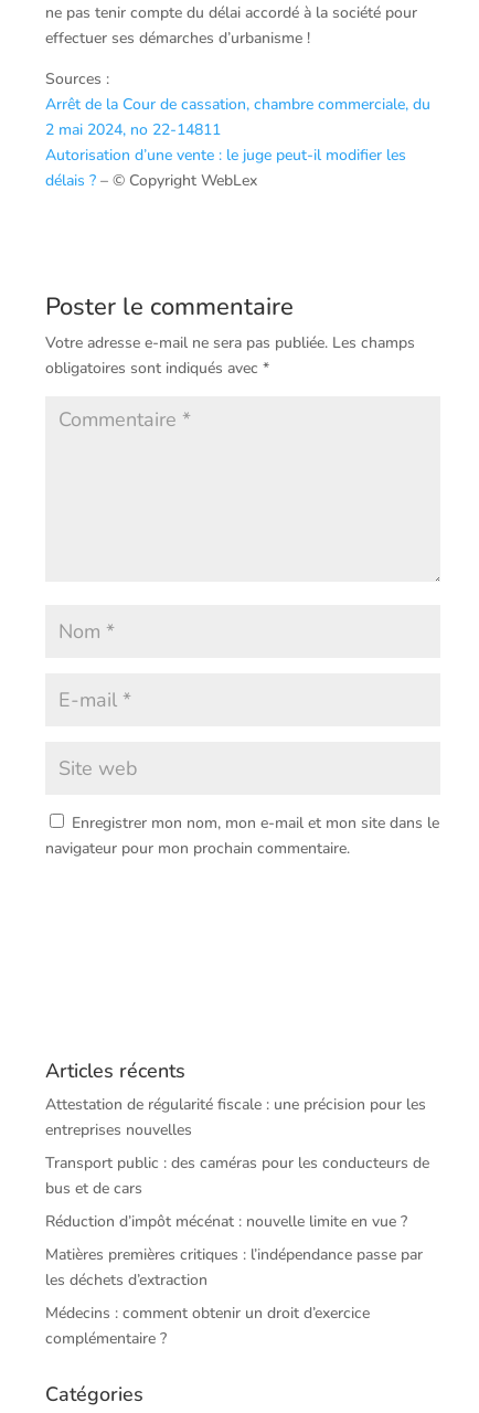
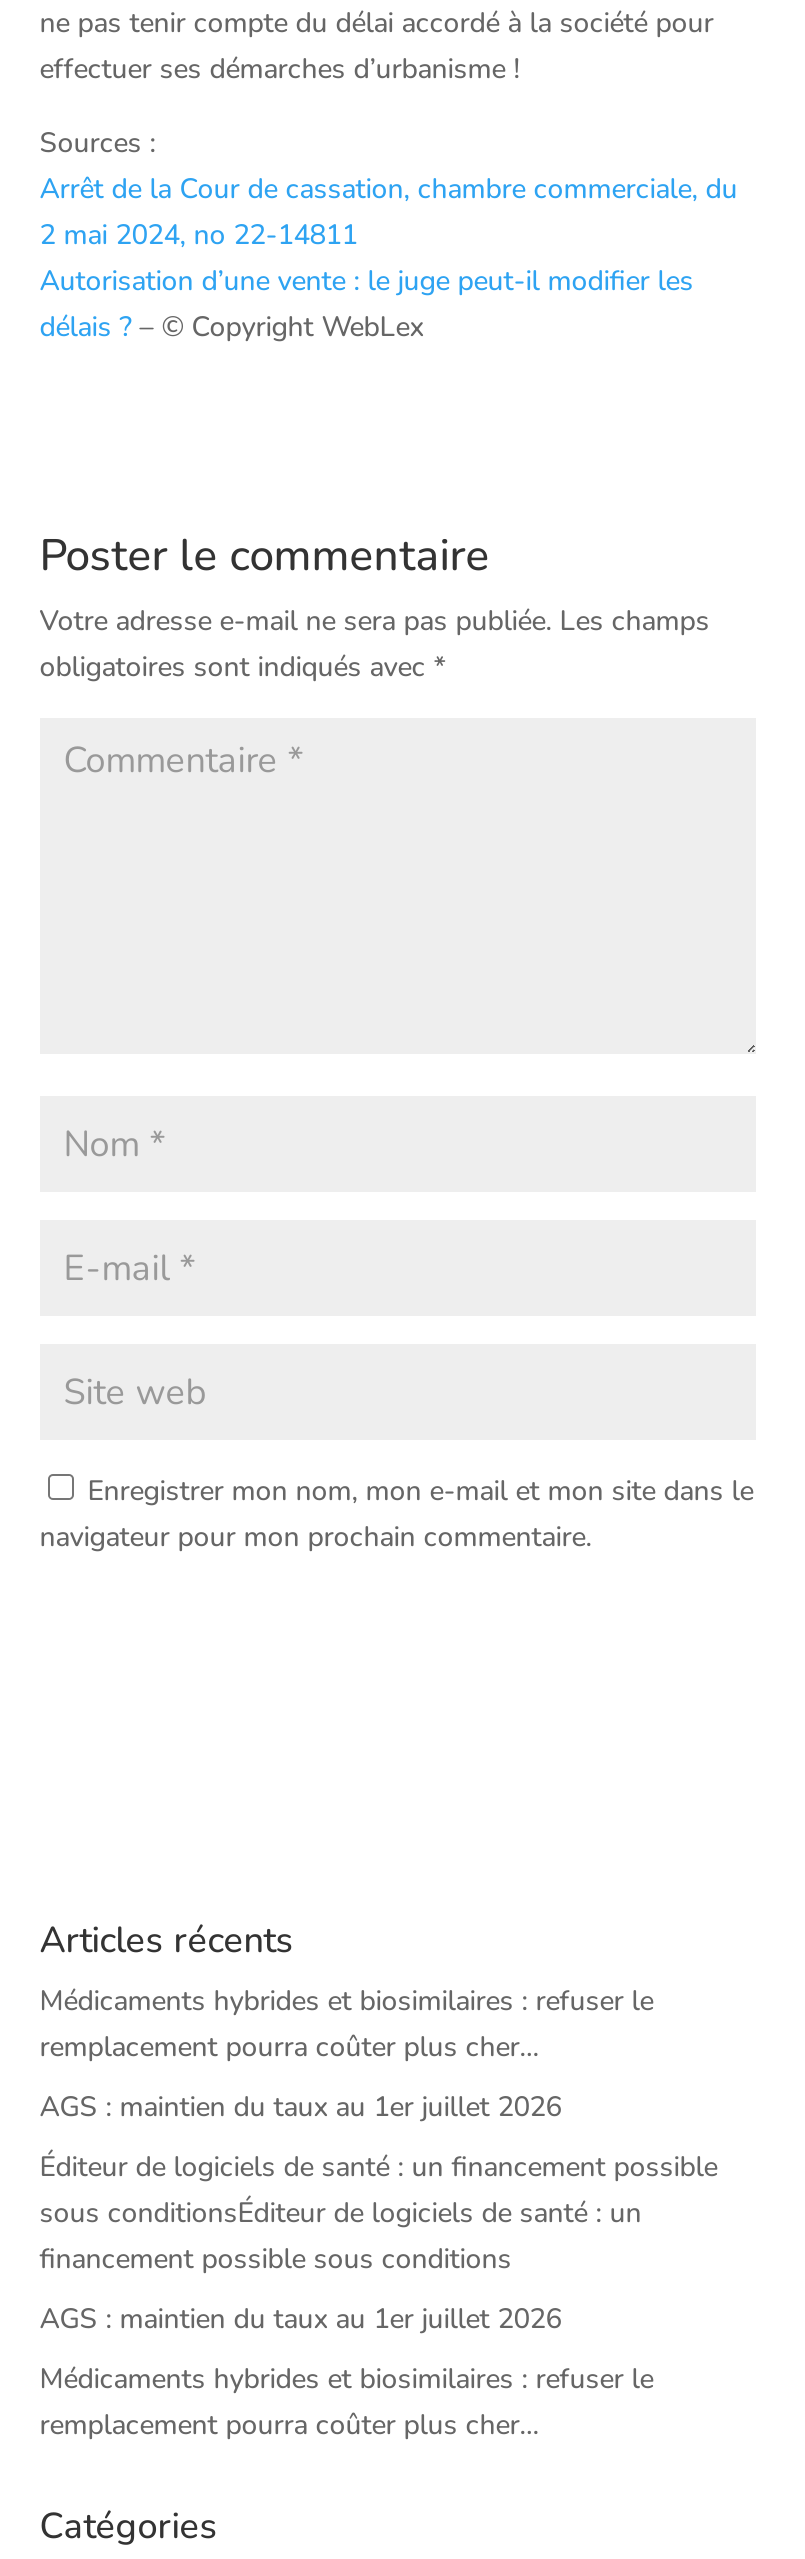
- Attestation de régularité fiscale : une précision pour les
- entreprises nouvelles
+ Médicaments hybrides et biosimilaires : refuser le
+ remplacement pourra coûter plus cher…

- Transport public : des caméras pour les conducteurs de
- bus et de cars
+ AGS : maintien du taux au 1er juillet 2026

- Réduction d’impôt mécénat : nouvelle limite en vue ?
+ Éditeur de logiciels de santé : un financement possible
+ sous conditionsÉditeur de logiciels de santé : un
+ financement possible sous conditions

- Matières premières critiques : l’indépendance passe par
- les déchets d’extraction
+ AGS : maintien du taux au 1er juillet 2026

- Médecins : comment obtenir un droit d’exercice
- complémentaire ?
+ Médicaments hybrides et biosimilaires : refuser le
+ remplacement pourra coûter plus cher…
